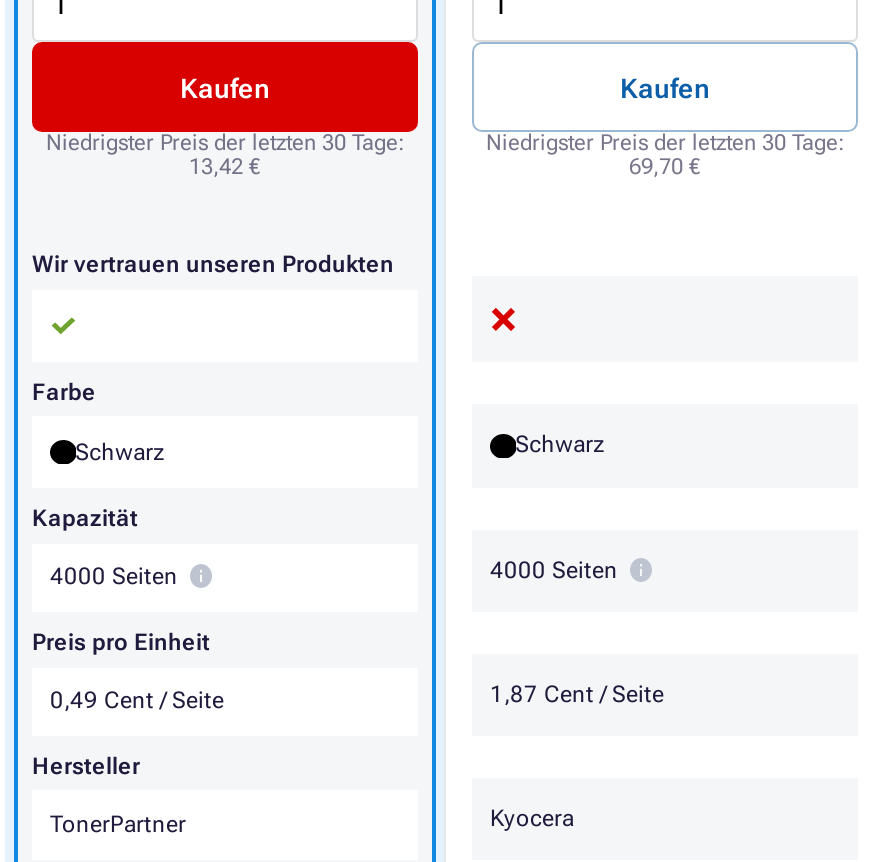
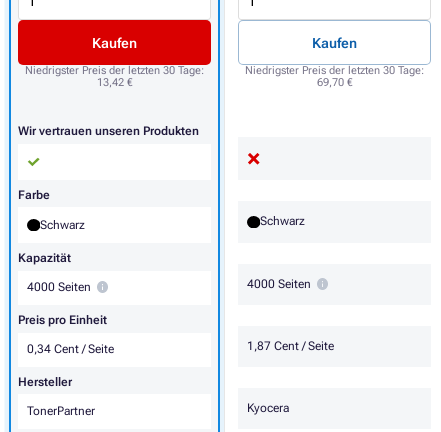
- 0,49 Cent / Seite
+ 0,34 Cent / Seite
